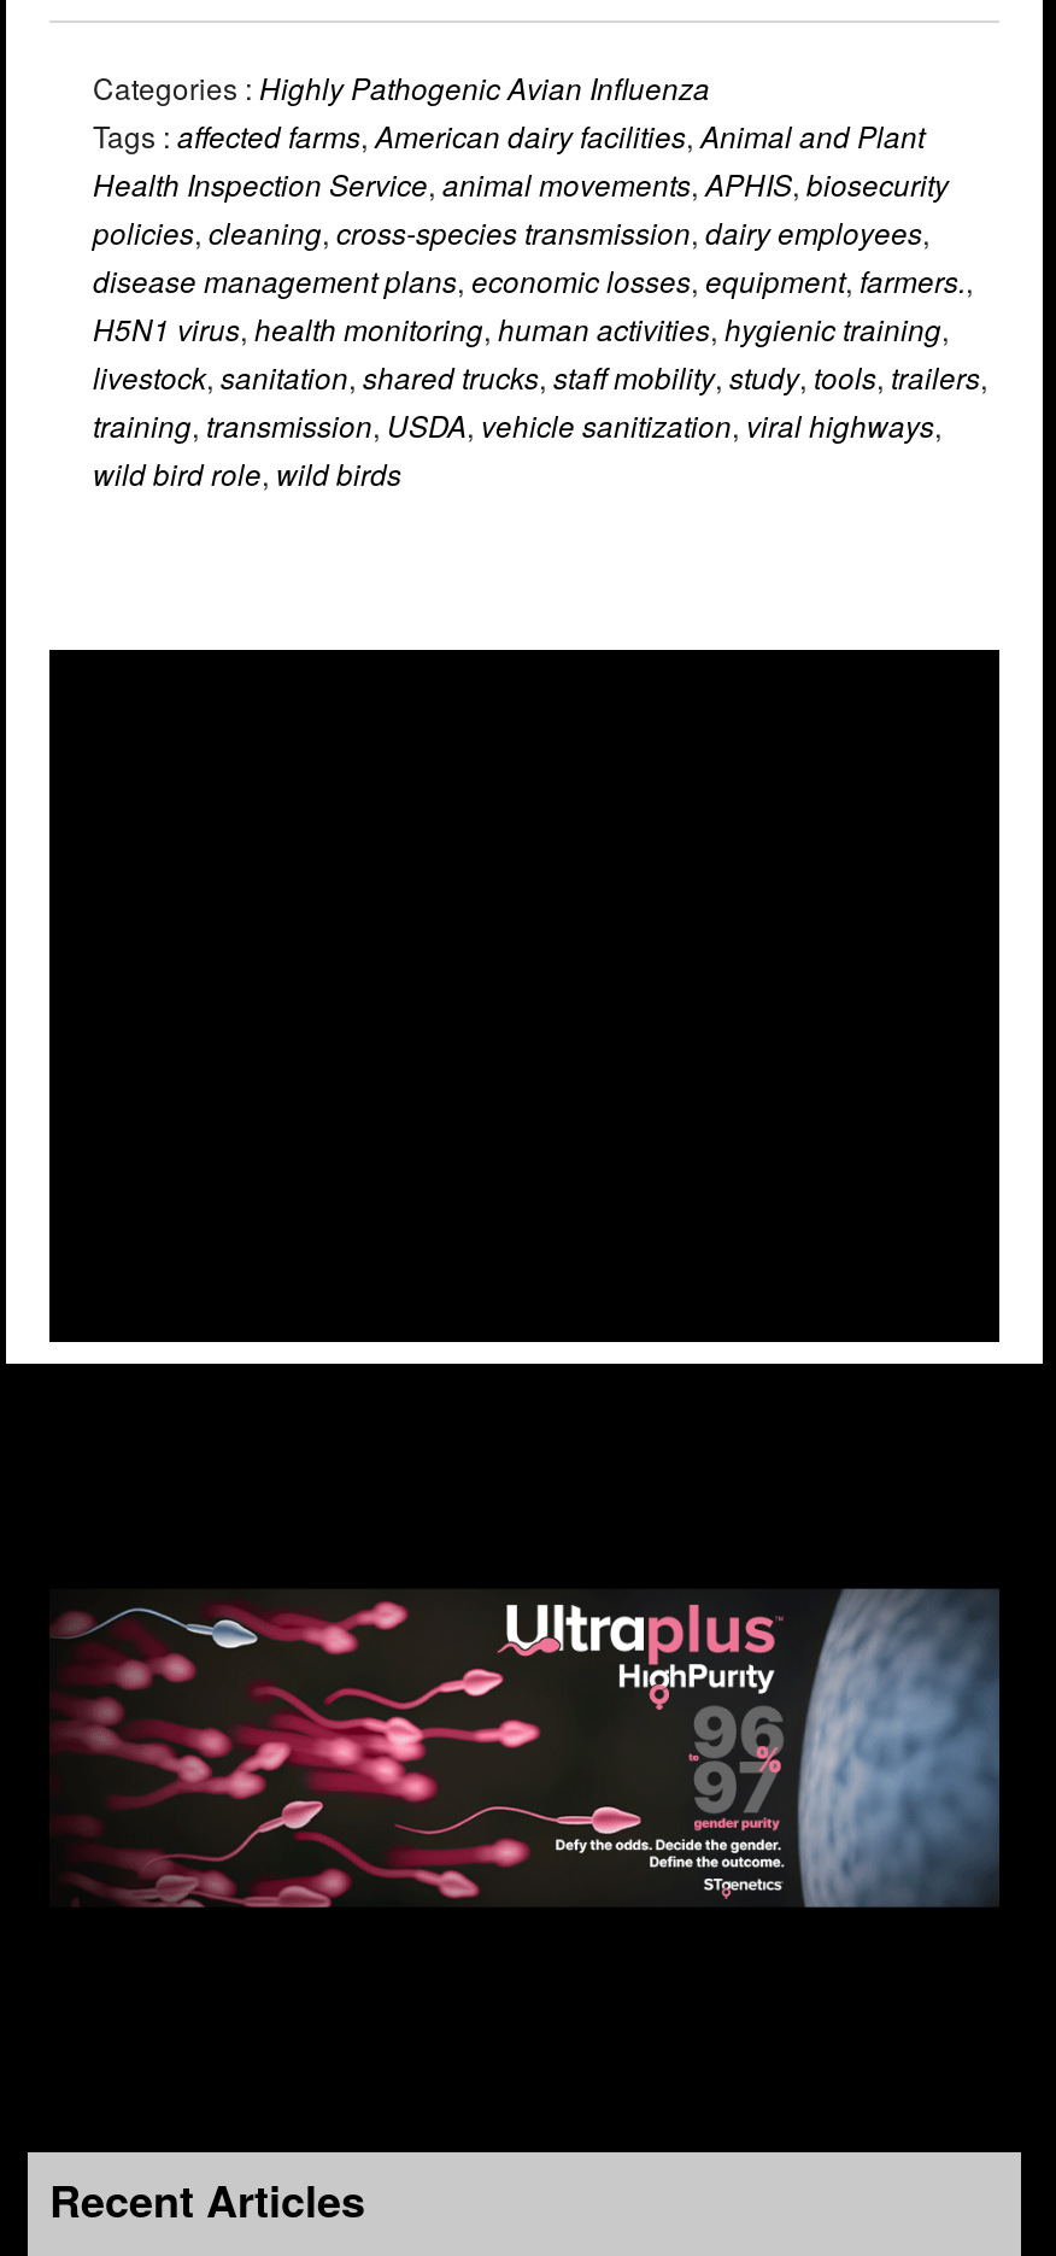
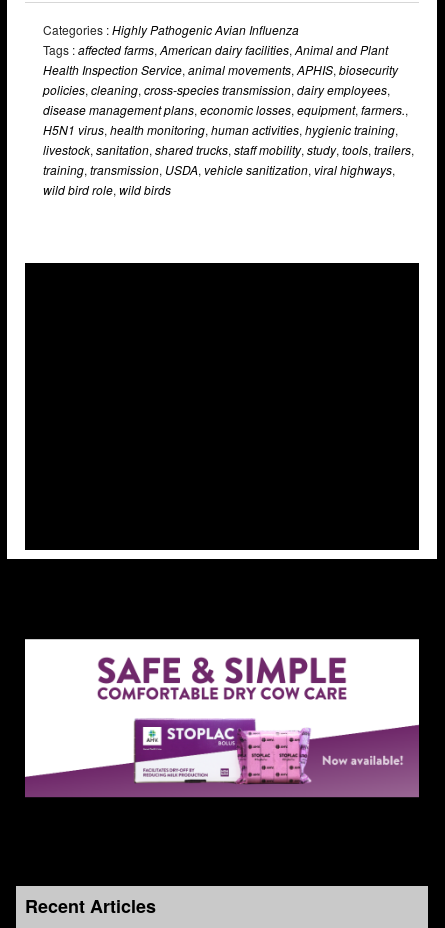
- [image]
+ [image]
